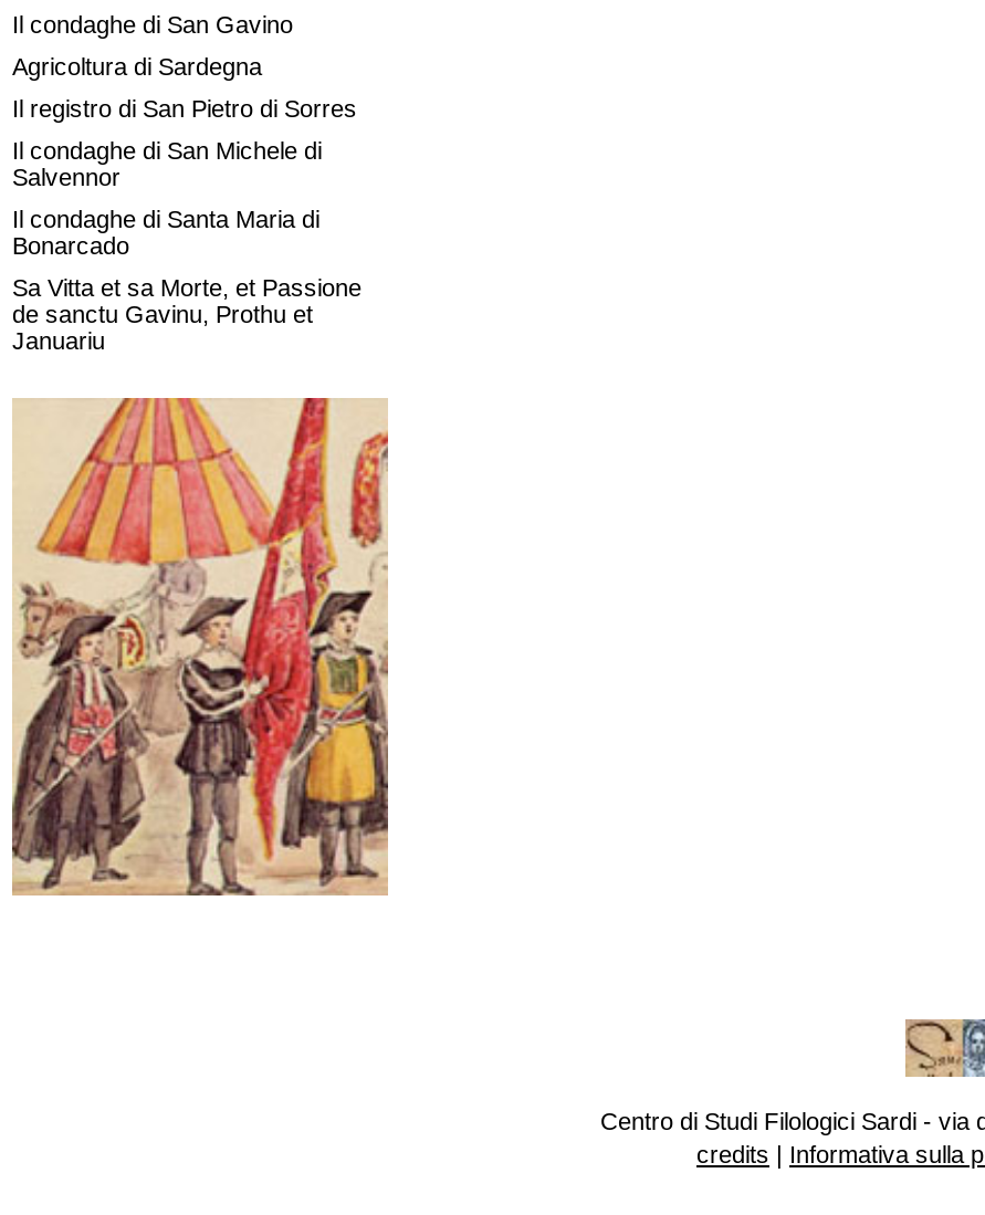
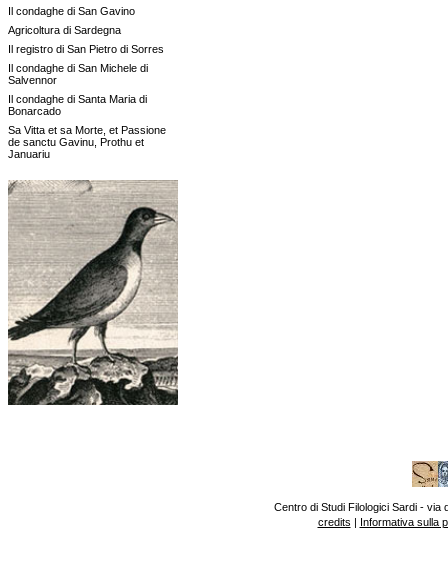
- [image]
+ [image]
